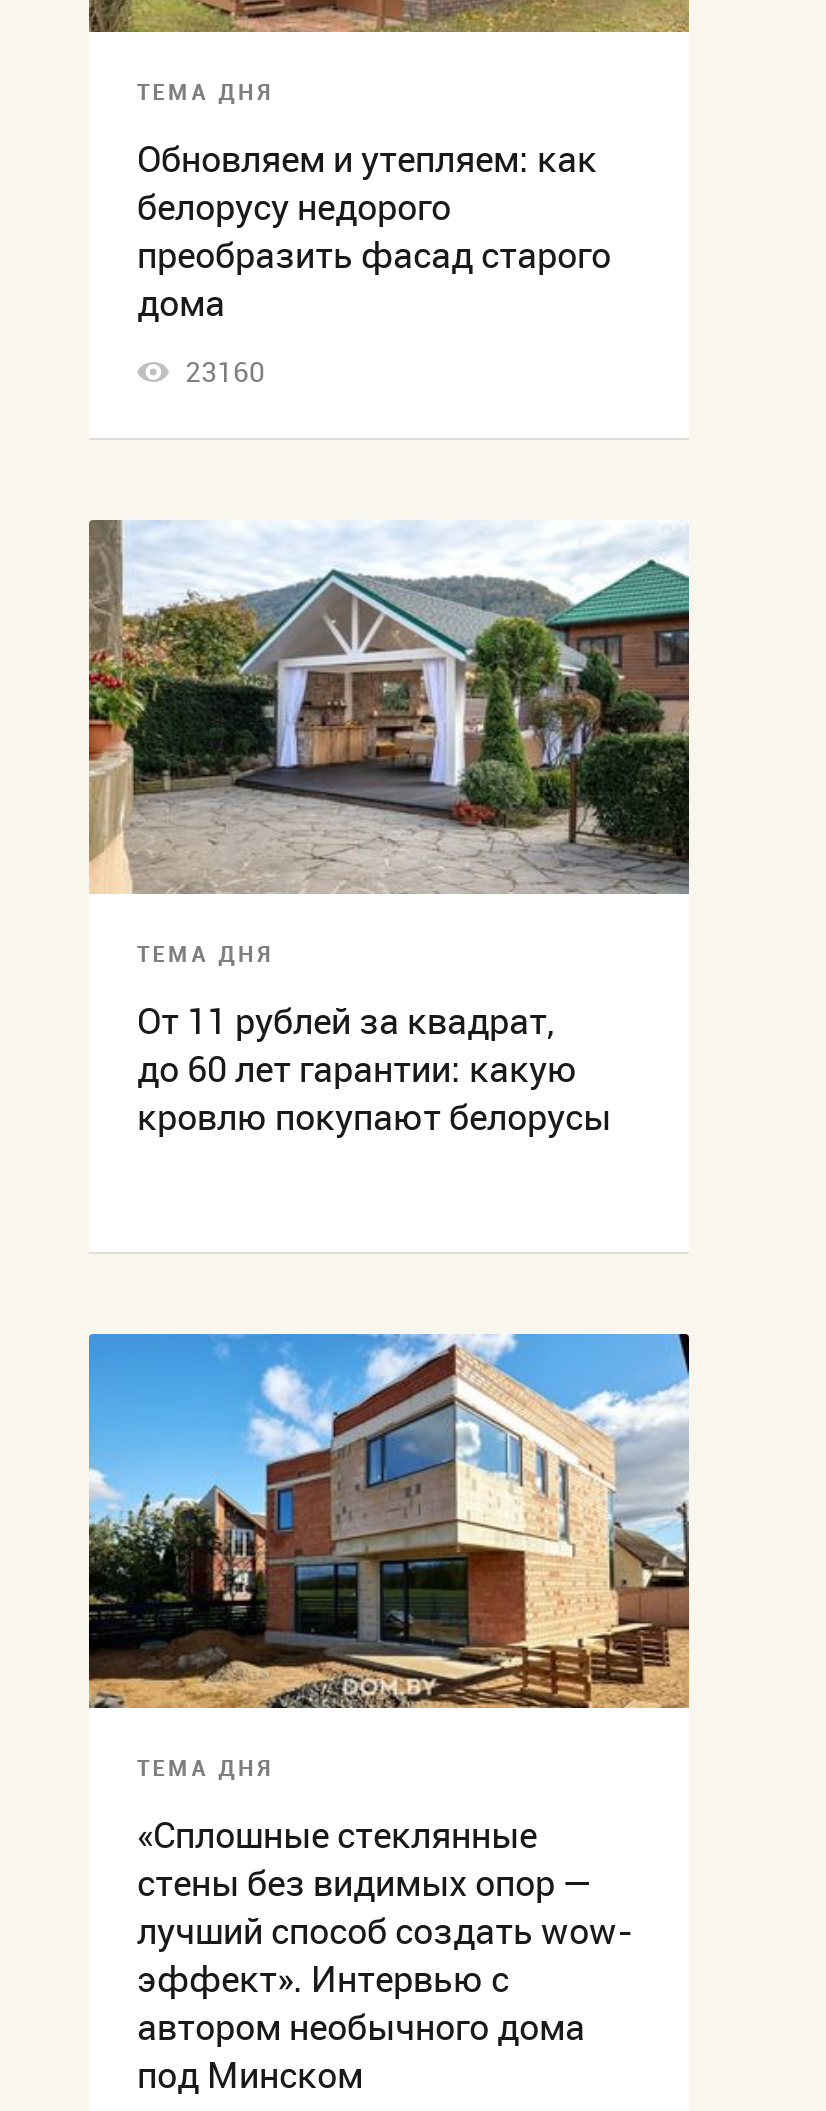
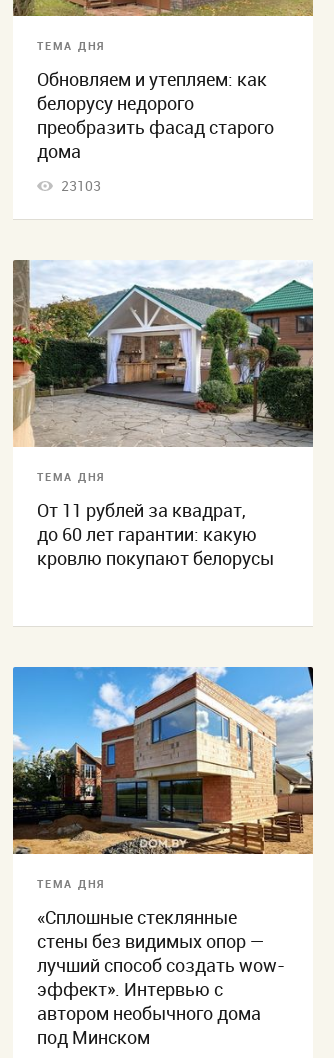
- 23160
+ 23103
